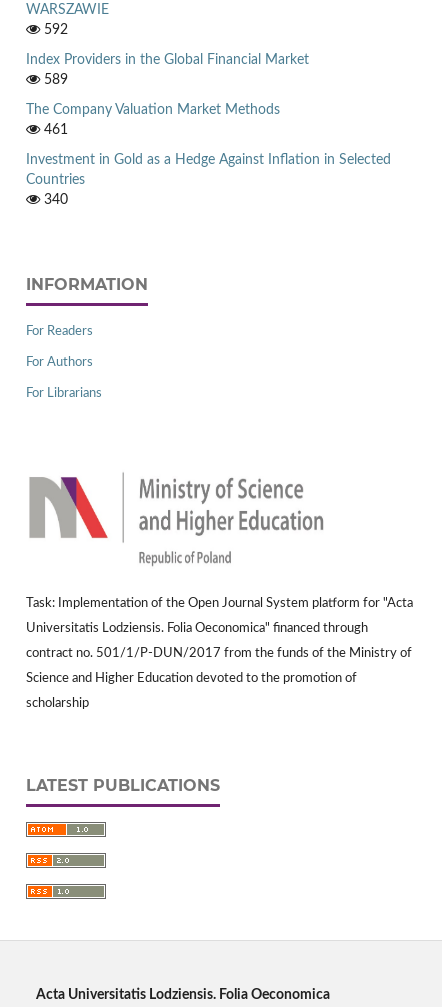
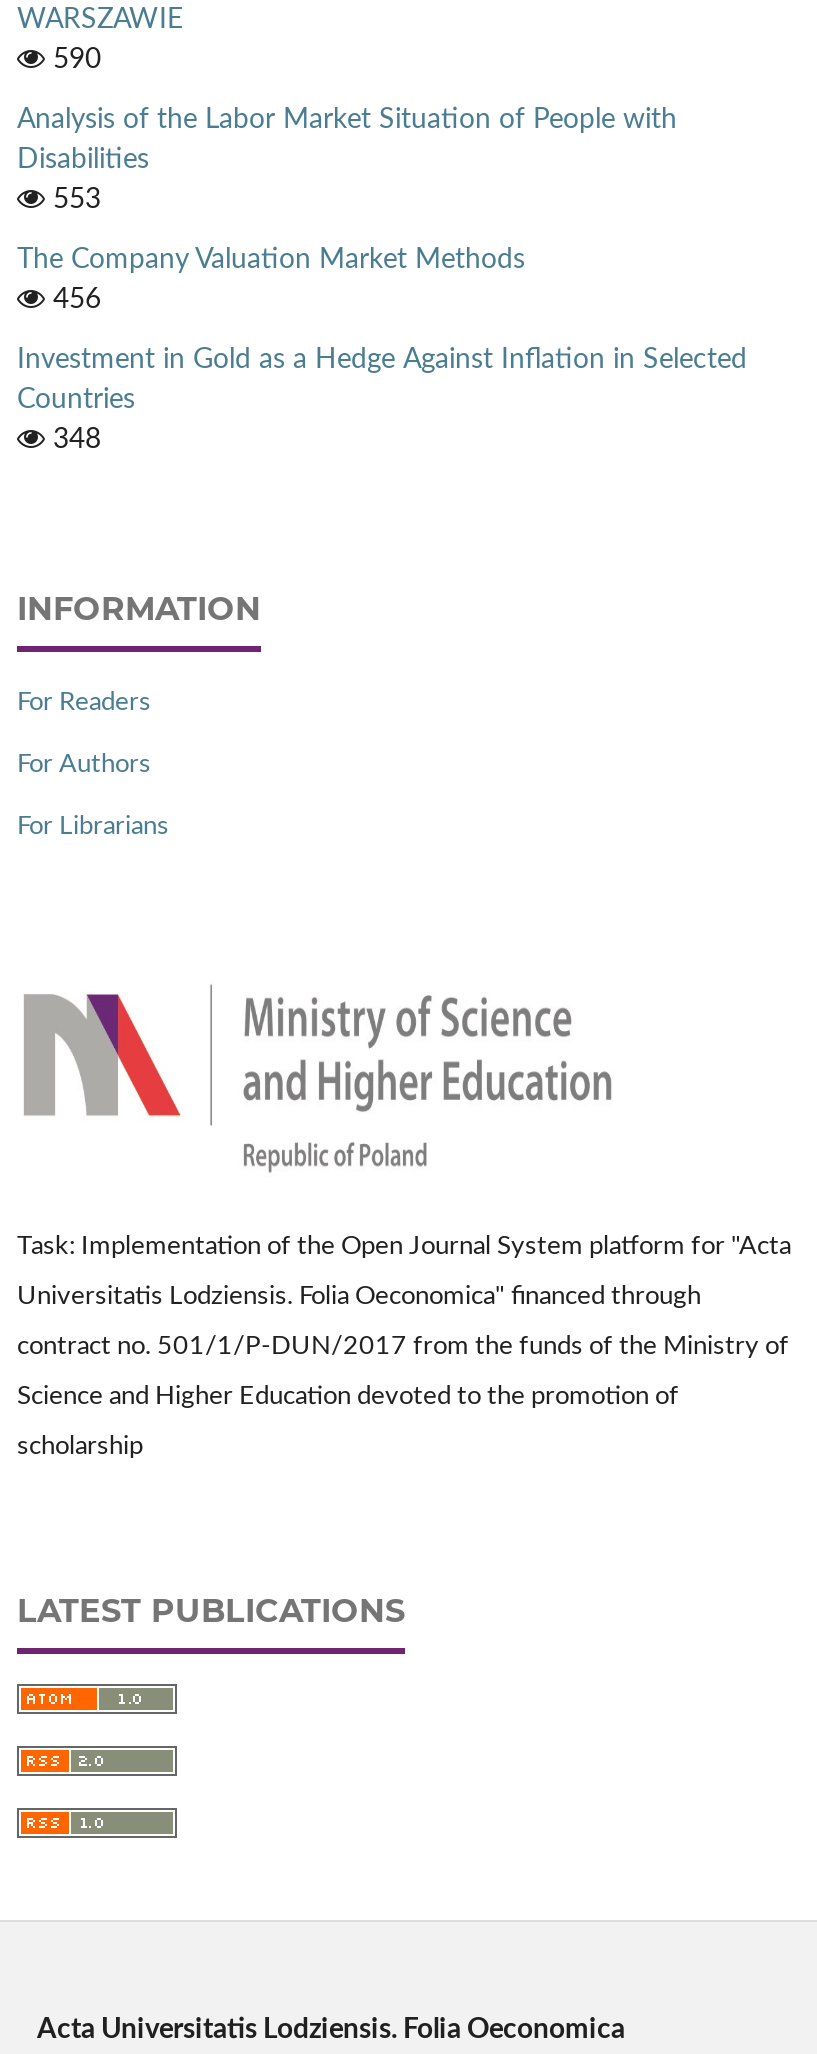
- 592
+ 590

- Index Providers in the Global Financial Market
- 589
+ Analysis of the Labor Market Situation of People with
+ Disabilities
+ 553

- 461
+ 456

- 340
+ 348
